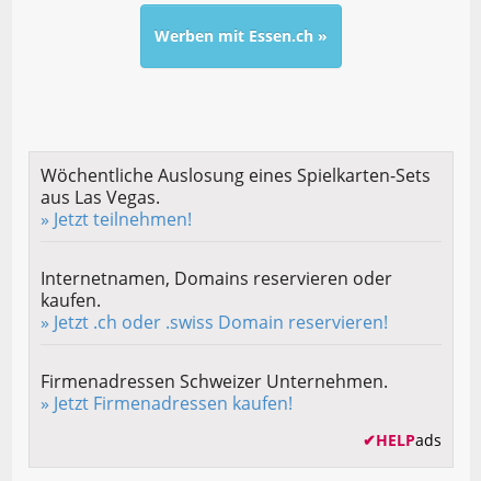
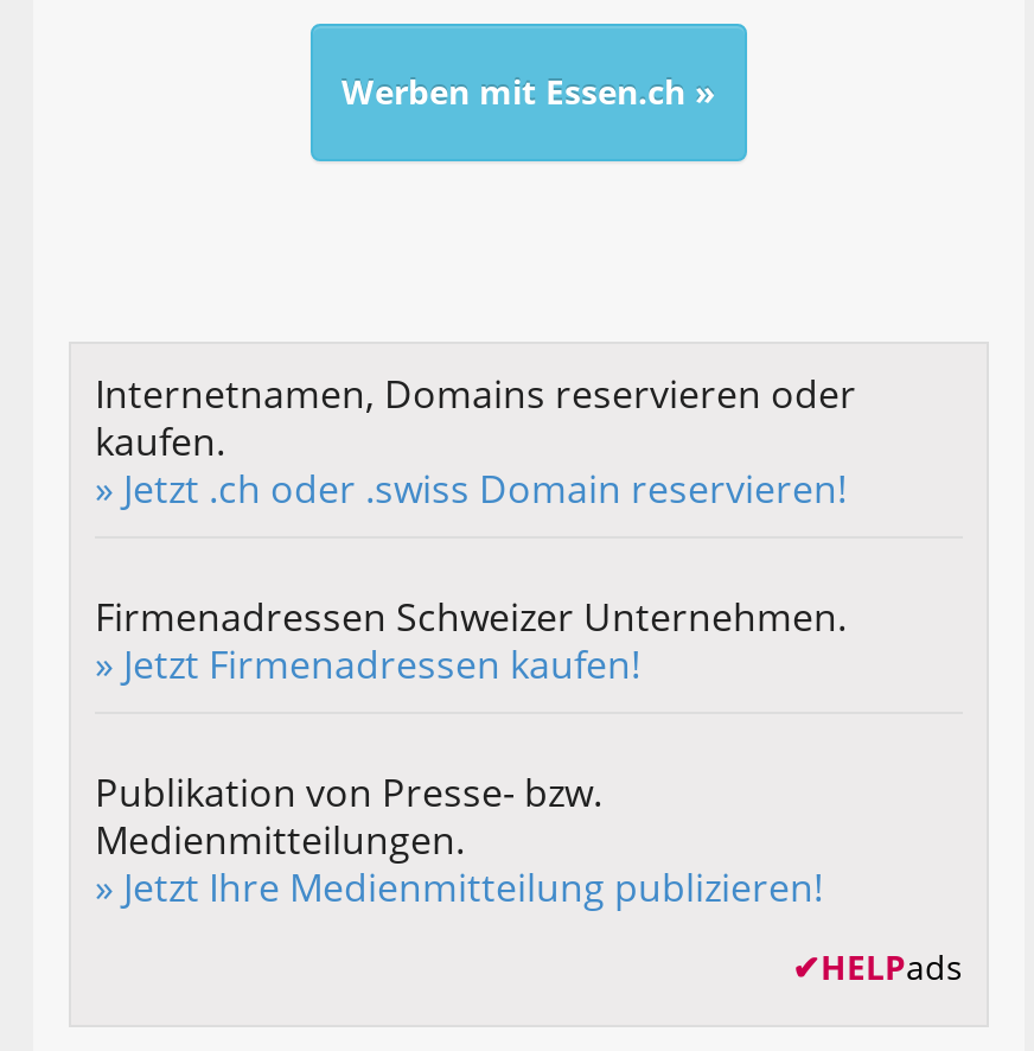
- Wöchentliche Auslosung eines Spielkarten-Sets
- aus Las Vegas.
- » Jetzt teilnehmen!

moved up: Internetnamen, Domains reservieren oder | kaufen. | » Jetzt .ch oder .swiss Domain reservieren! | Firmenadressen Schweizer Unternehmen. | » Jetzt Firmenadressen kaufen!

+ Publikation von Presse- bzw.
+ Medienmitteilungen.
+ » Jetzt Ihre Medienmitteilung publizieren!
